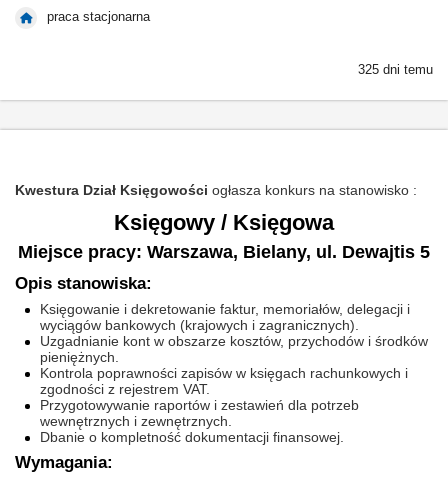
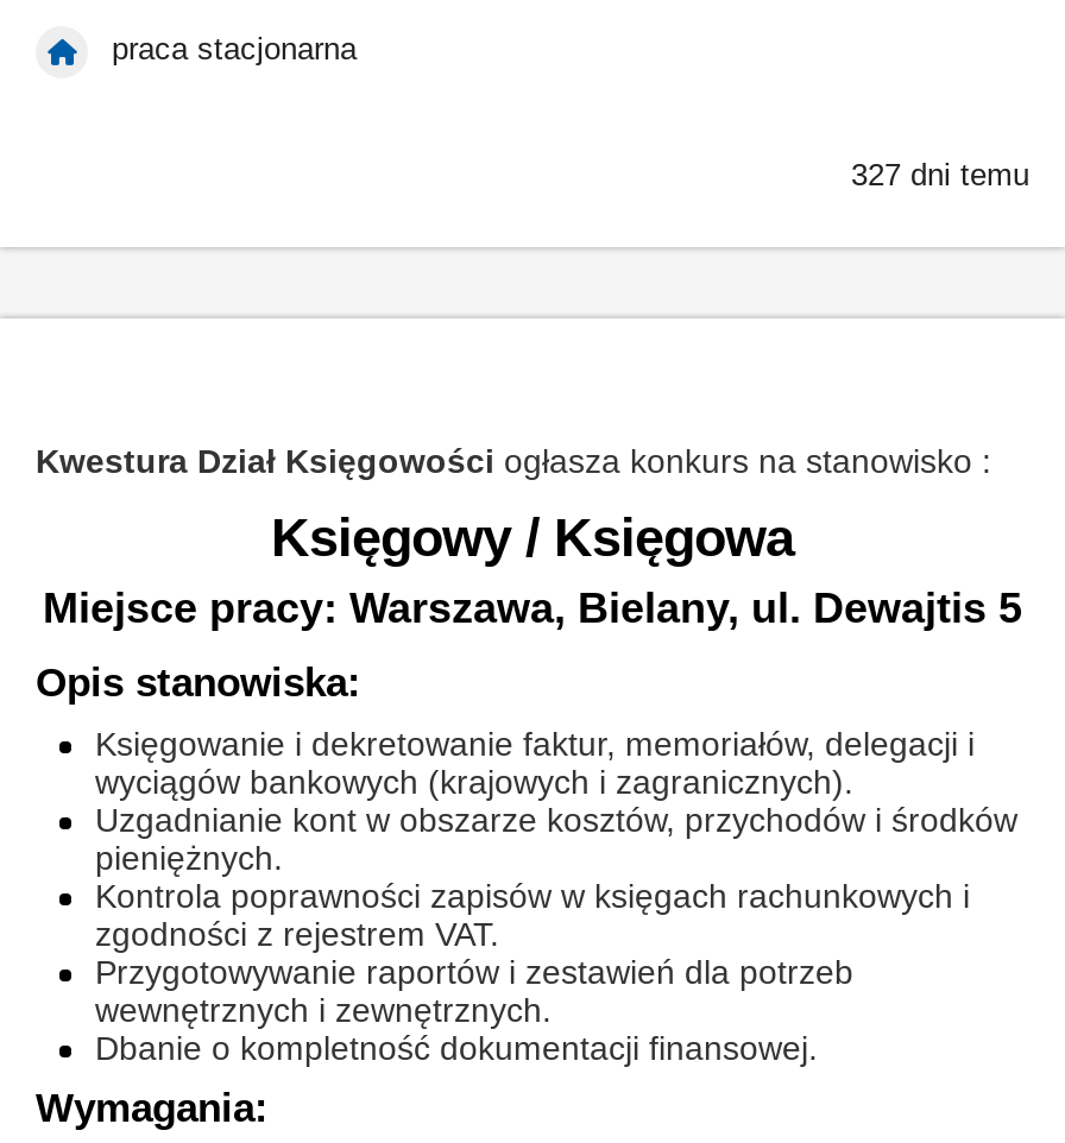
- 325 dni temu
+ 327 dni temu
